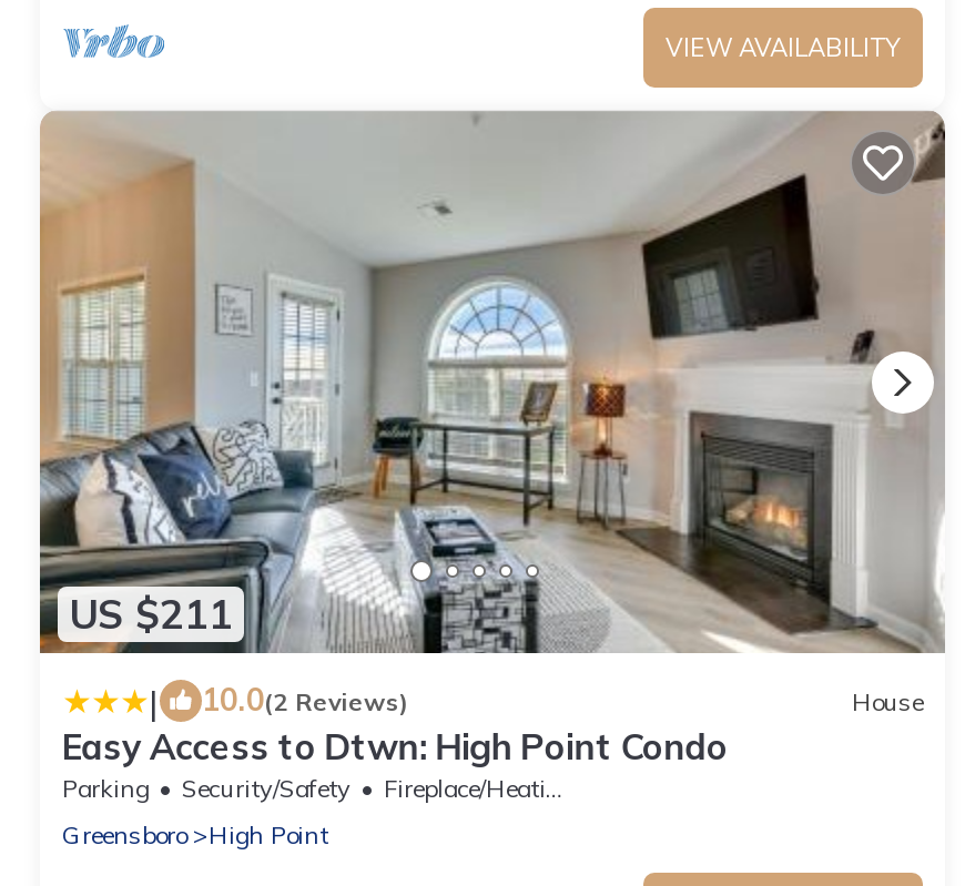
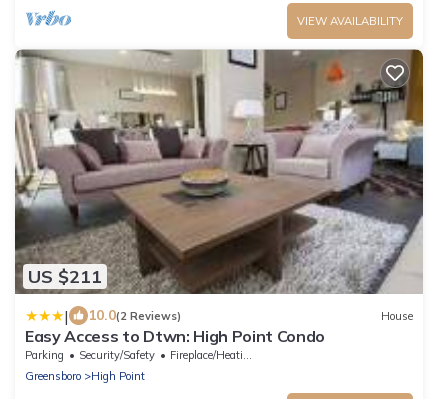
- [image]
+ [image]
